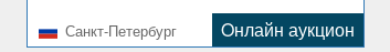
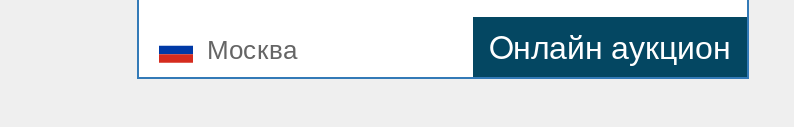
- Санкт-Петербург
+ Москва
